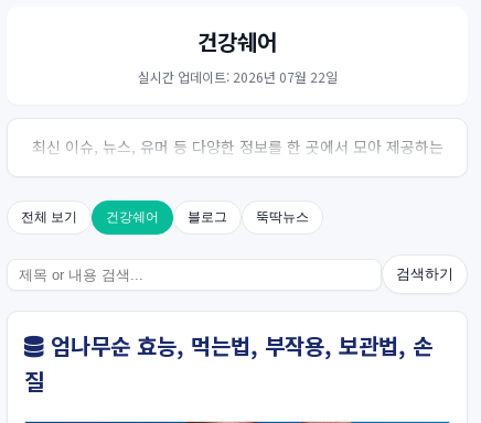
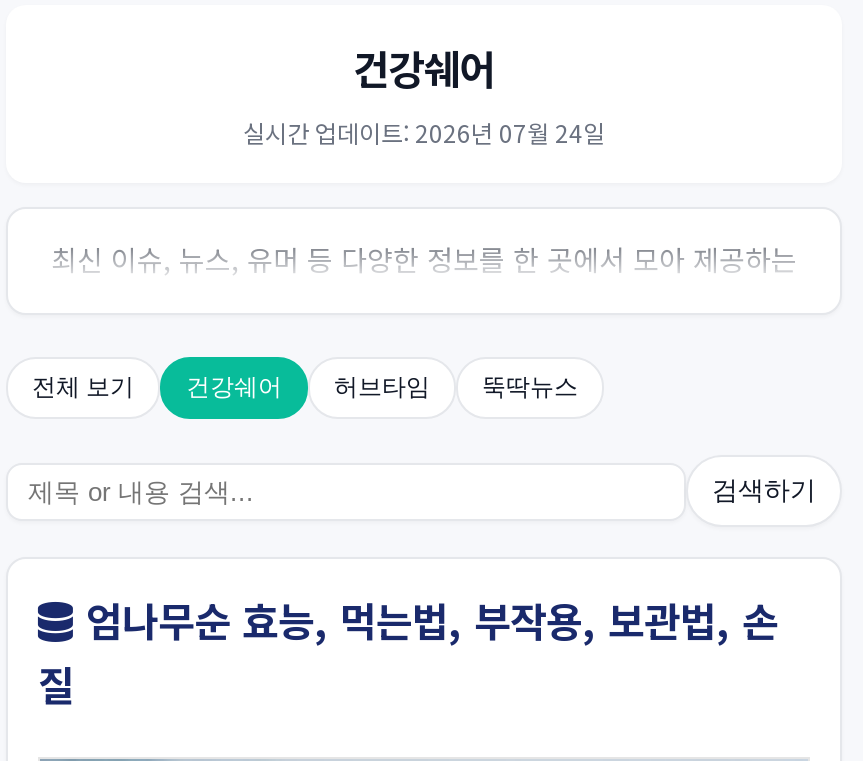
- 실시간 업데이트: 2026년 07월 22일
+ 실시간 업데이트: 2026년 07월 24일

- 블로그
+ 허브타임
